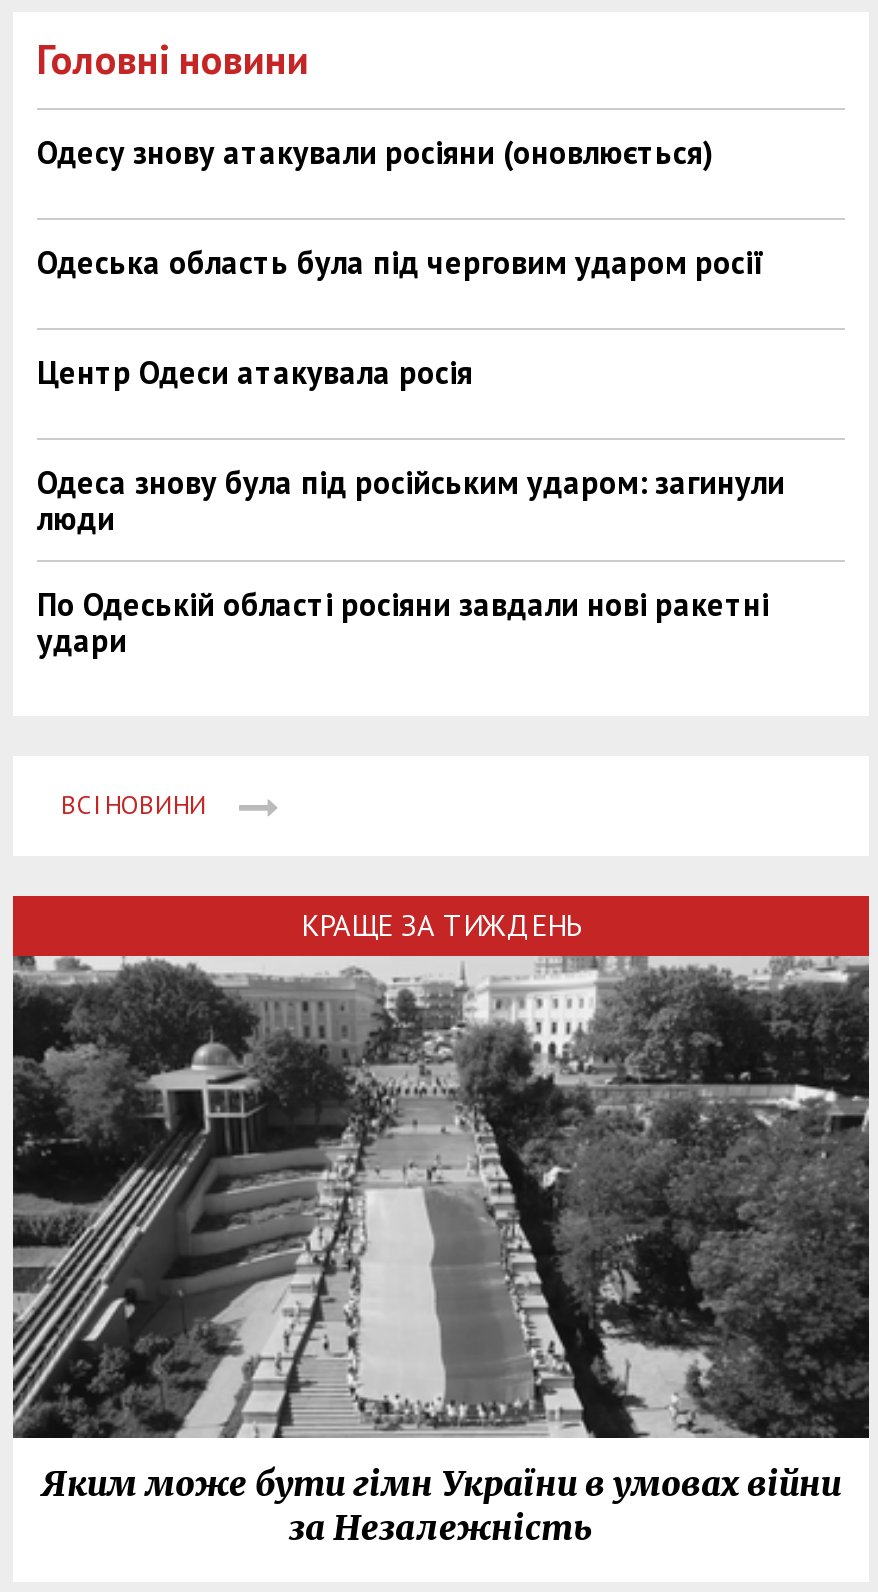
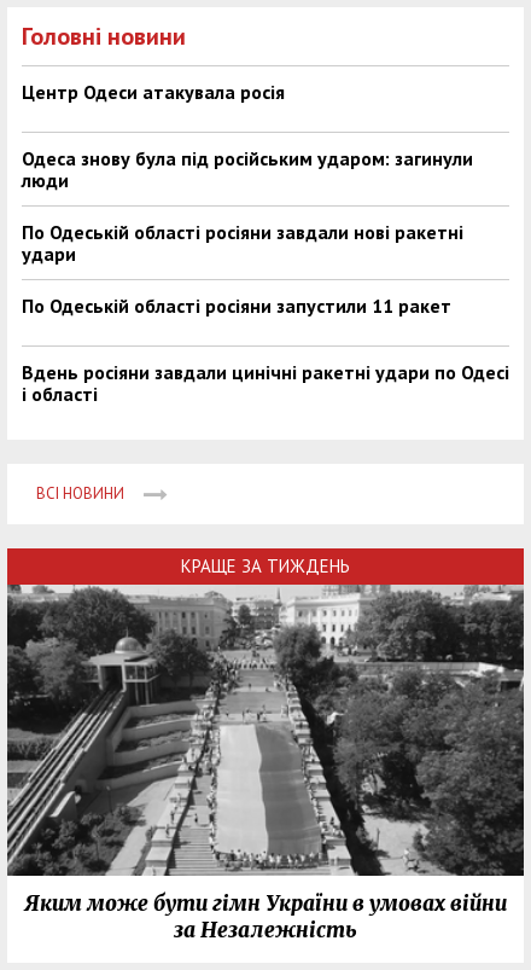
- Одесу знову атакували росіяни (оновлюється)
- Одеська область була під черговим ударом росії

moved up: Центр Одеси атакувала росія | Одеса знову була під російським ударом: загинули | люди | По Одеській області росіяни завдали нові ракетні | удари

+ По Одеській області росіяни запустили 11 ракет
+ Вдень росіяни завдали цинічні ракетні удари по Одесі
+ і області
